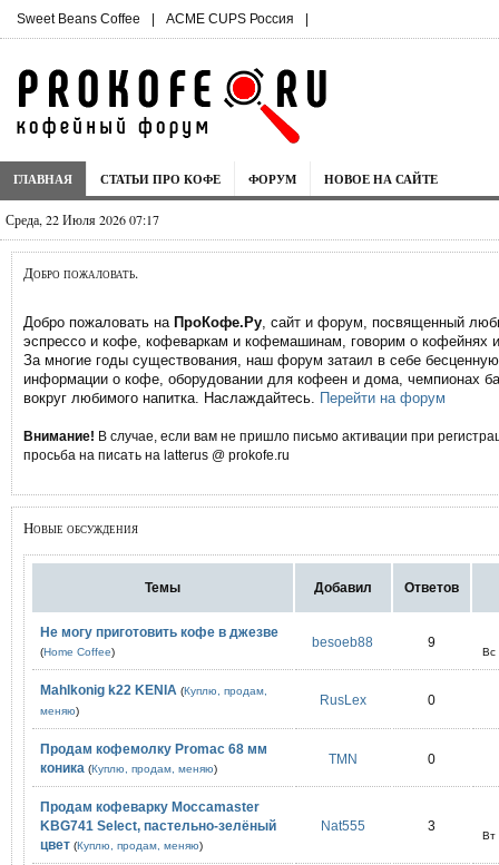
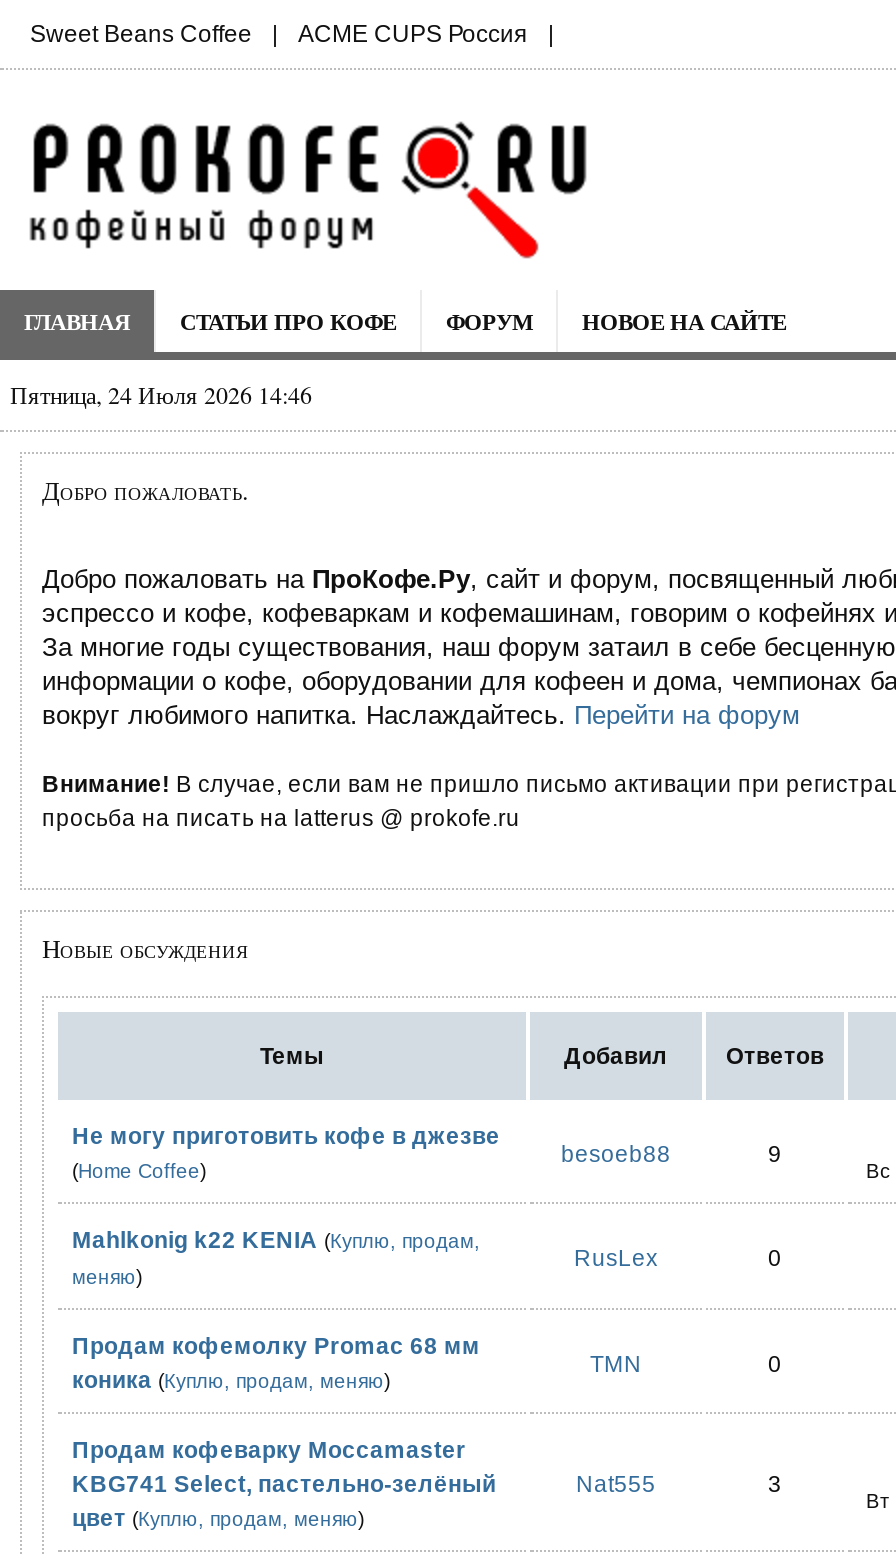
- Среда, 22 Июля 2026 07:17
+ Пятница, 24 Июля 2026 14:46
